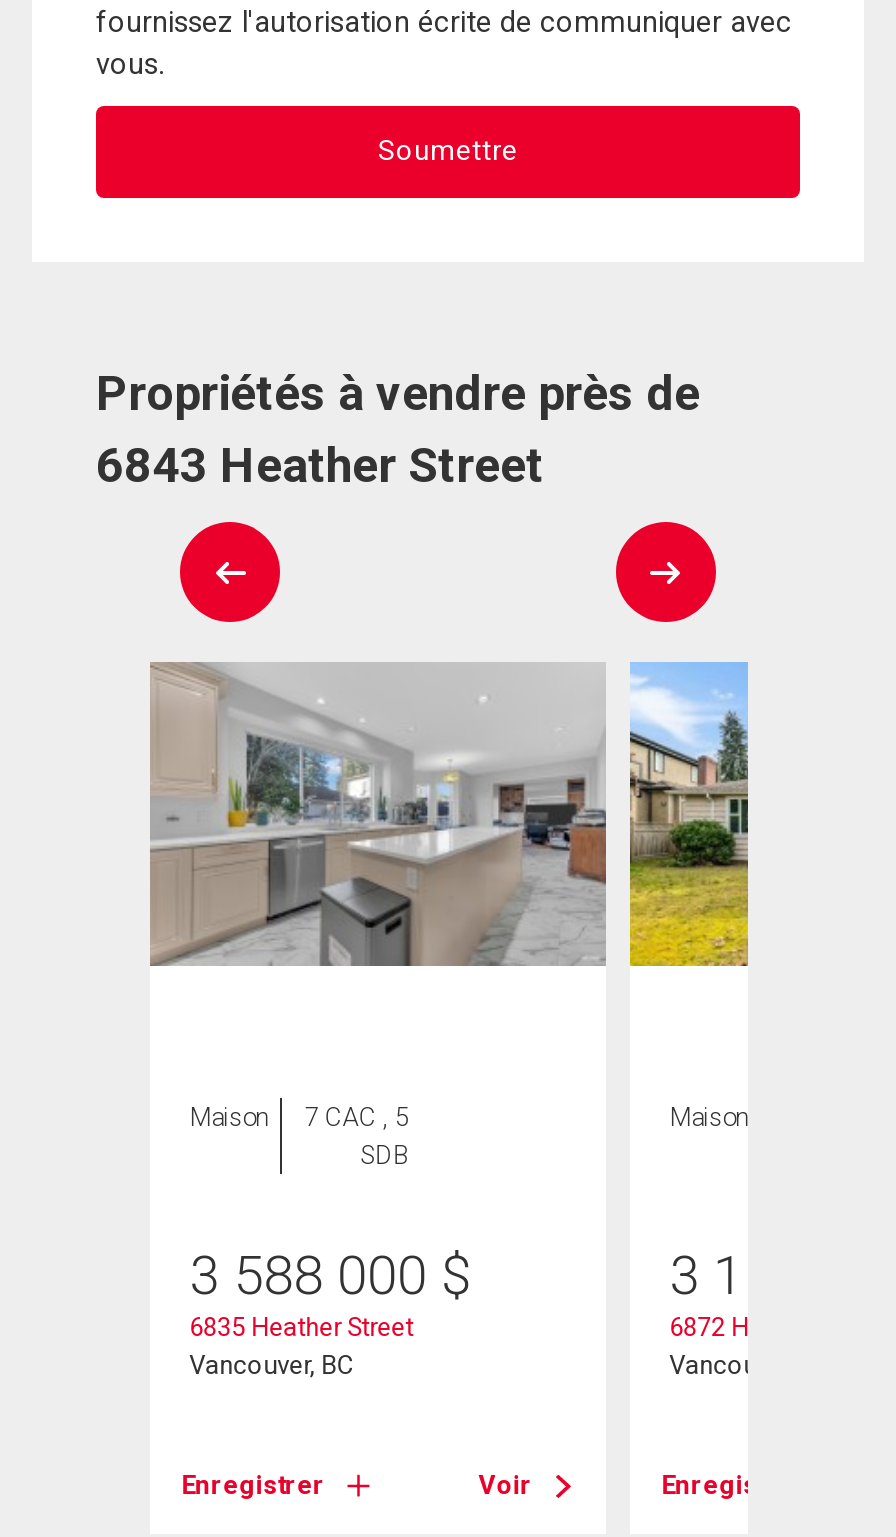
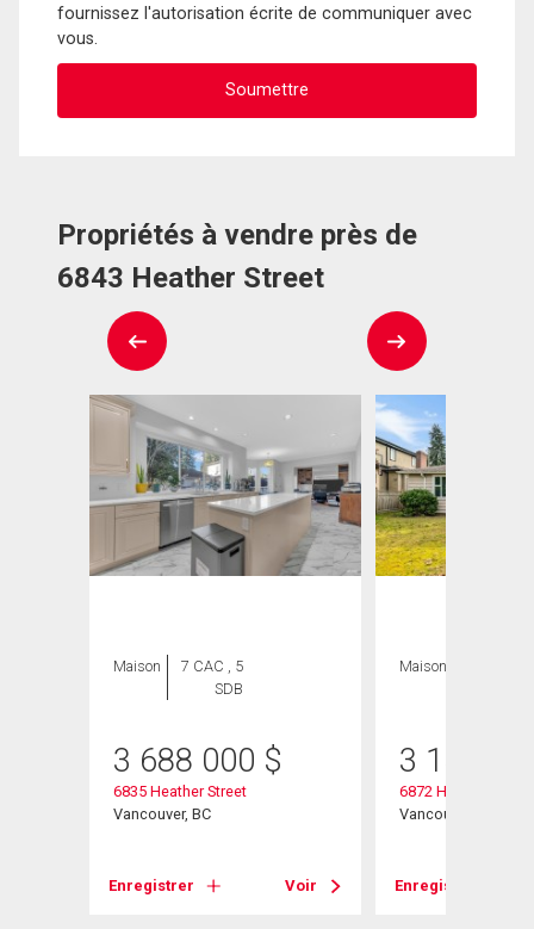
- 3 588 000 $
+ 3 688 000 $
